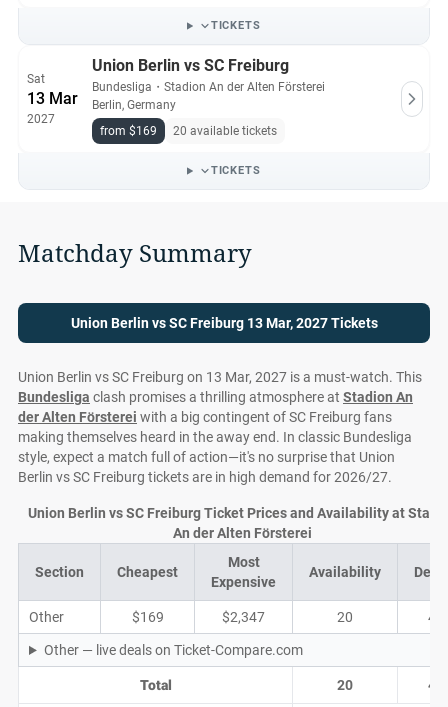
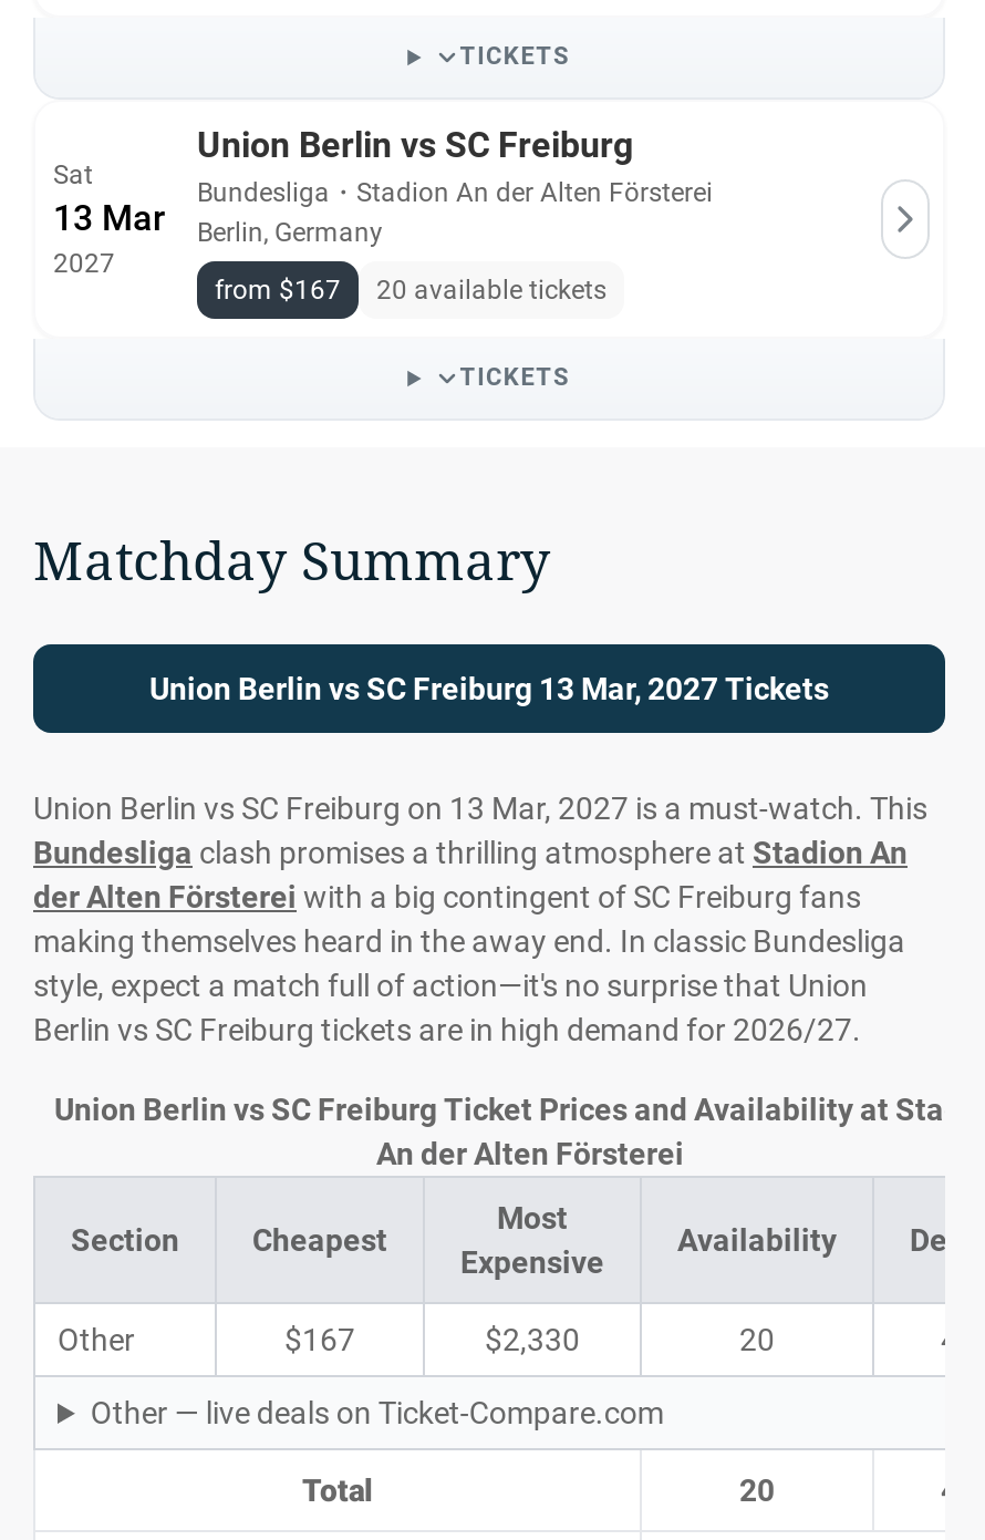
- from $169 20 available tickets
+ from $167 20 available tickets

- $169
+ $167

- $2,347
+ $2,330
